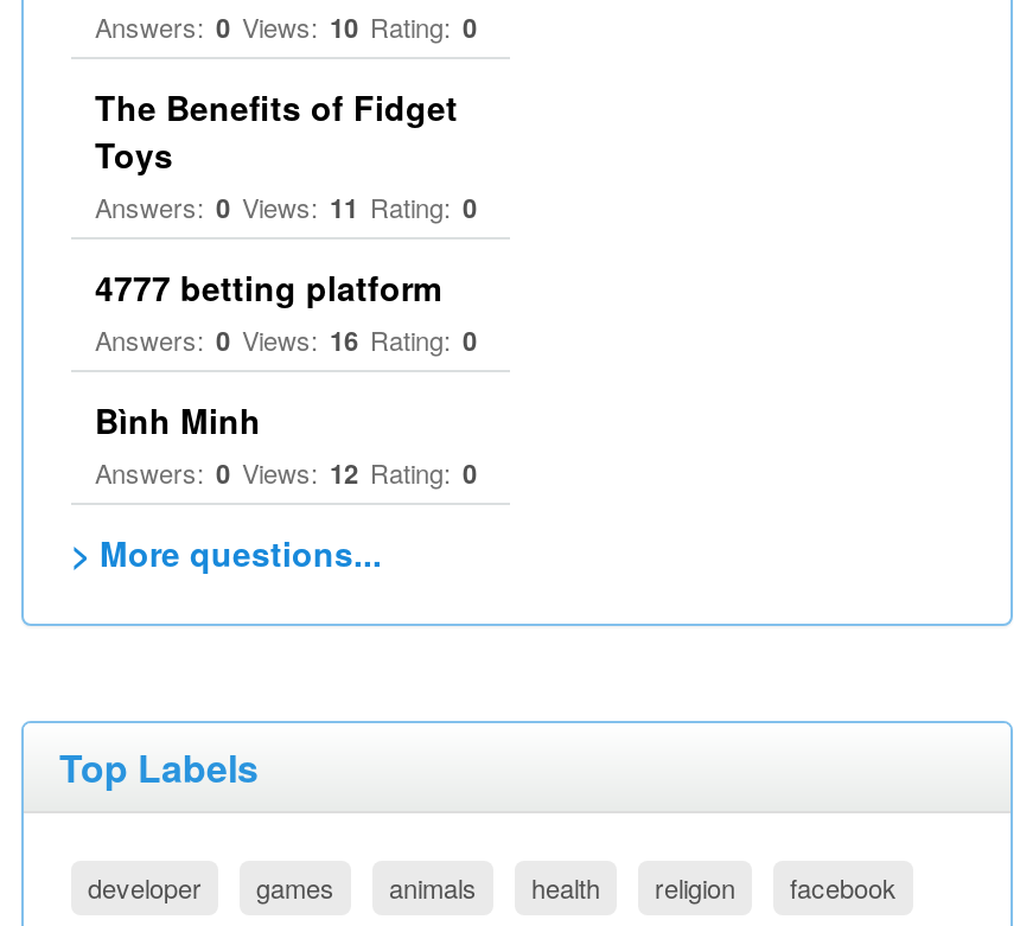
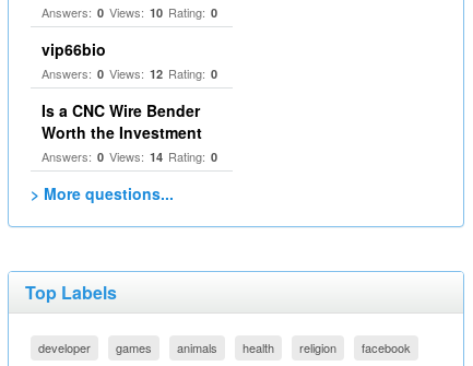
- The Benefits of Fidget
- Toys
- Answers: 0 Views: 11 Rating: 0
- 4777 betting platform
- Answers: 0 Views: 16 Rating: 0
- Bình Minh
+ vip66bio

moved up: Answers: 0 Views: 12 Rating: 0

+ Is a CNC Wire Bender
+ Worth the Investment
+ Answers: 0 Views: 14 Rating: 0
